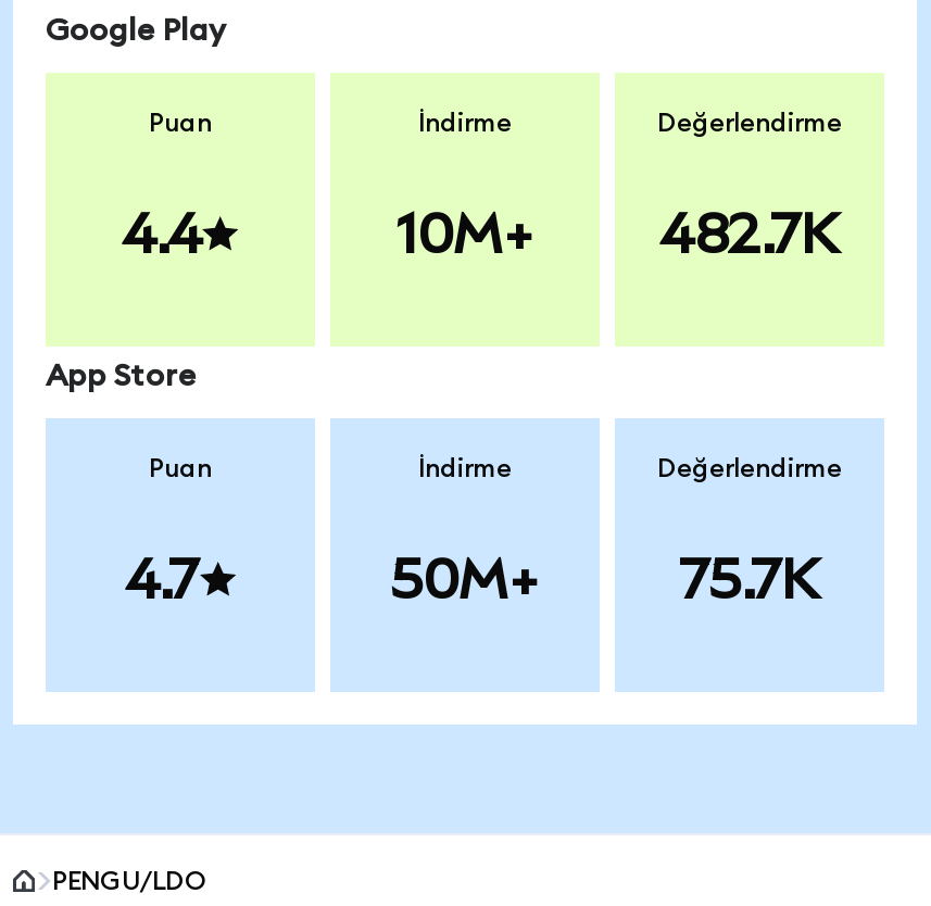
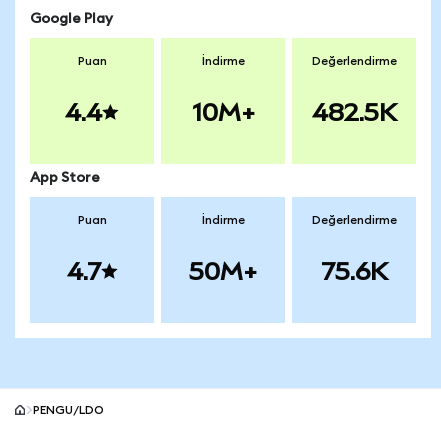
- 482.7K
+ 482.5K

- 75.7K
+ 75.6K
